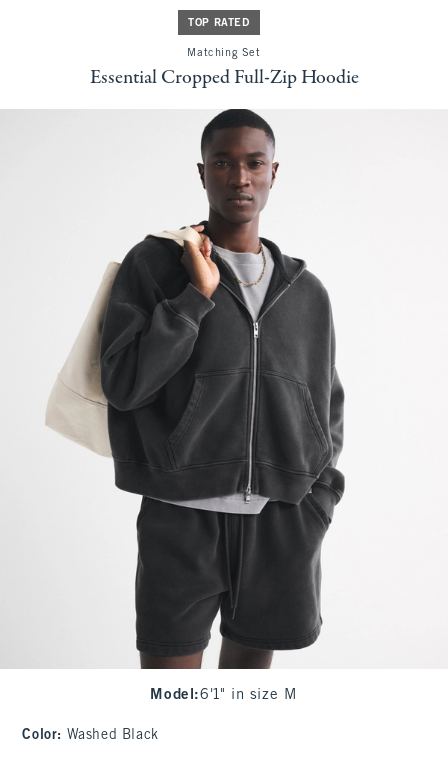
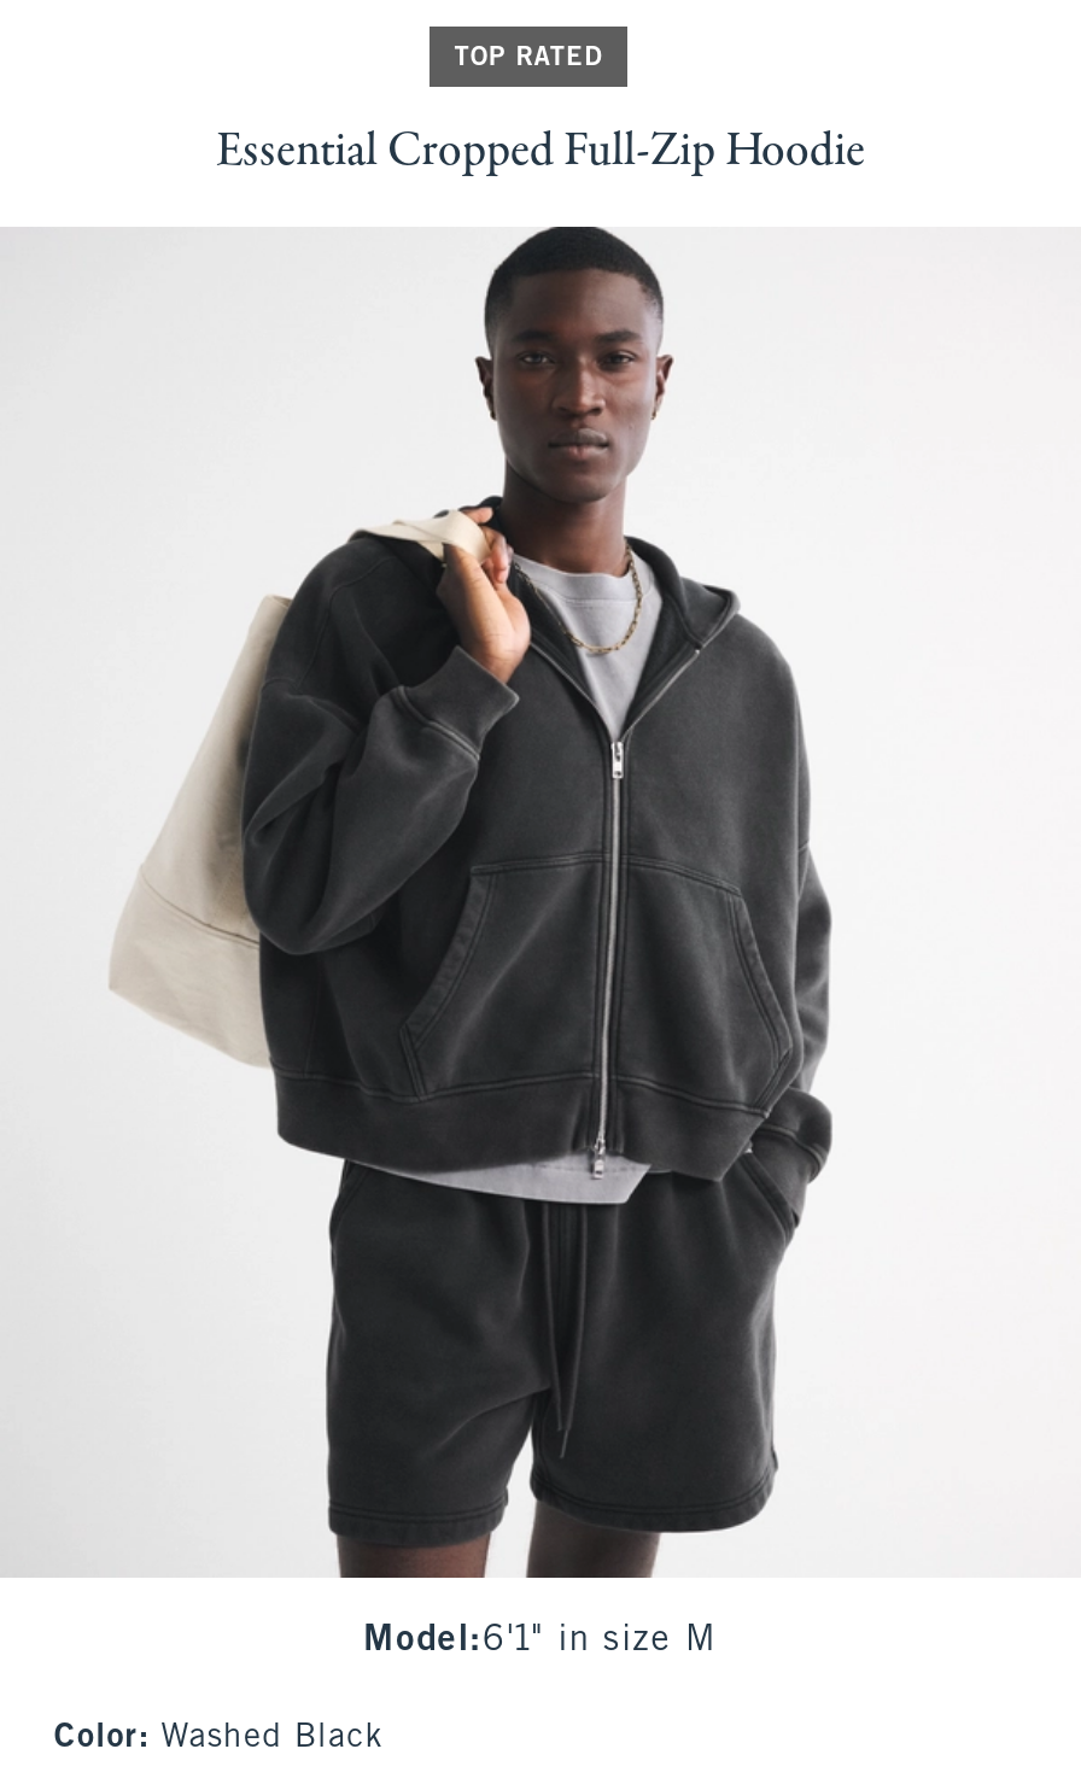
- Matching Set
